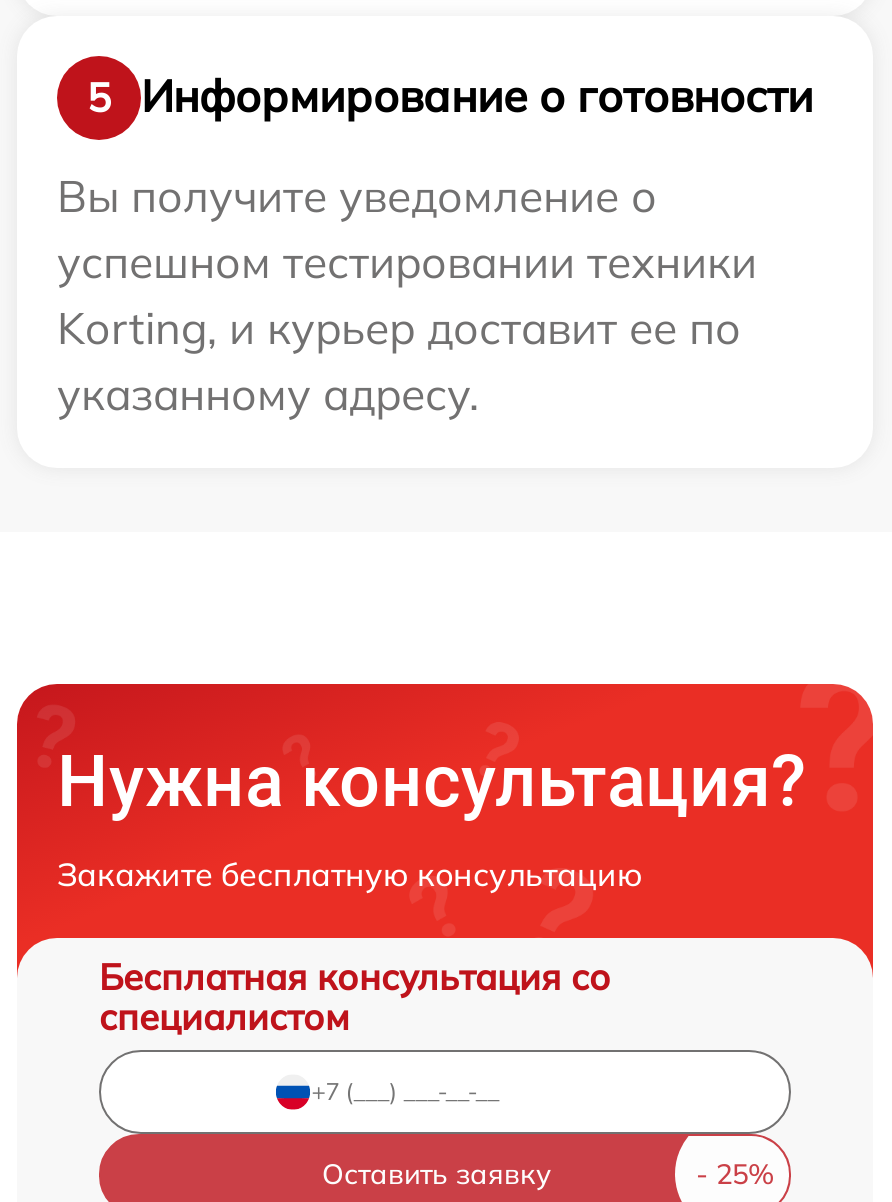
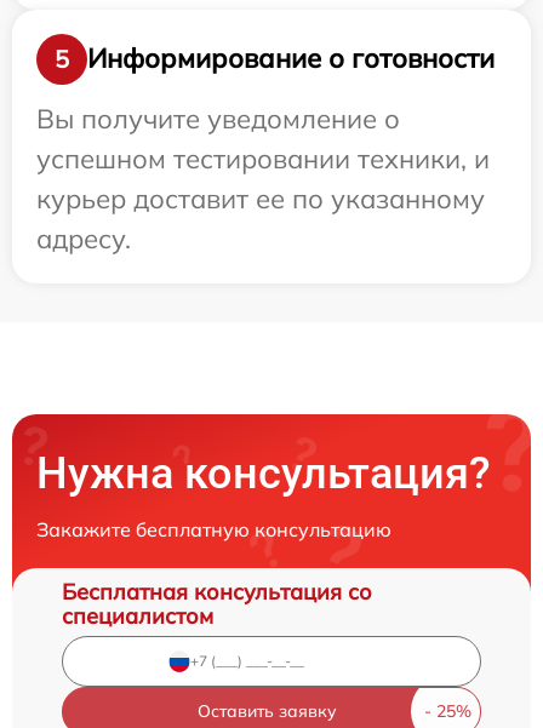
- успешном тестировании техники
- Korting, и курьер доставит ее по
- указанному адресу.
+ успешном тестировании техники, и
+ курьер доставит ее по указанному
+ адресу.
